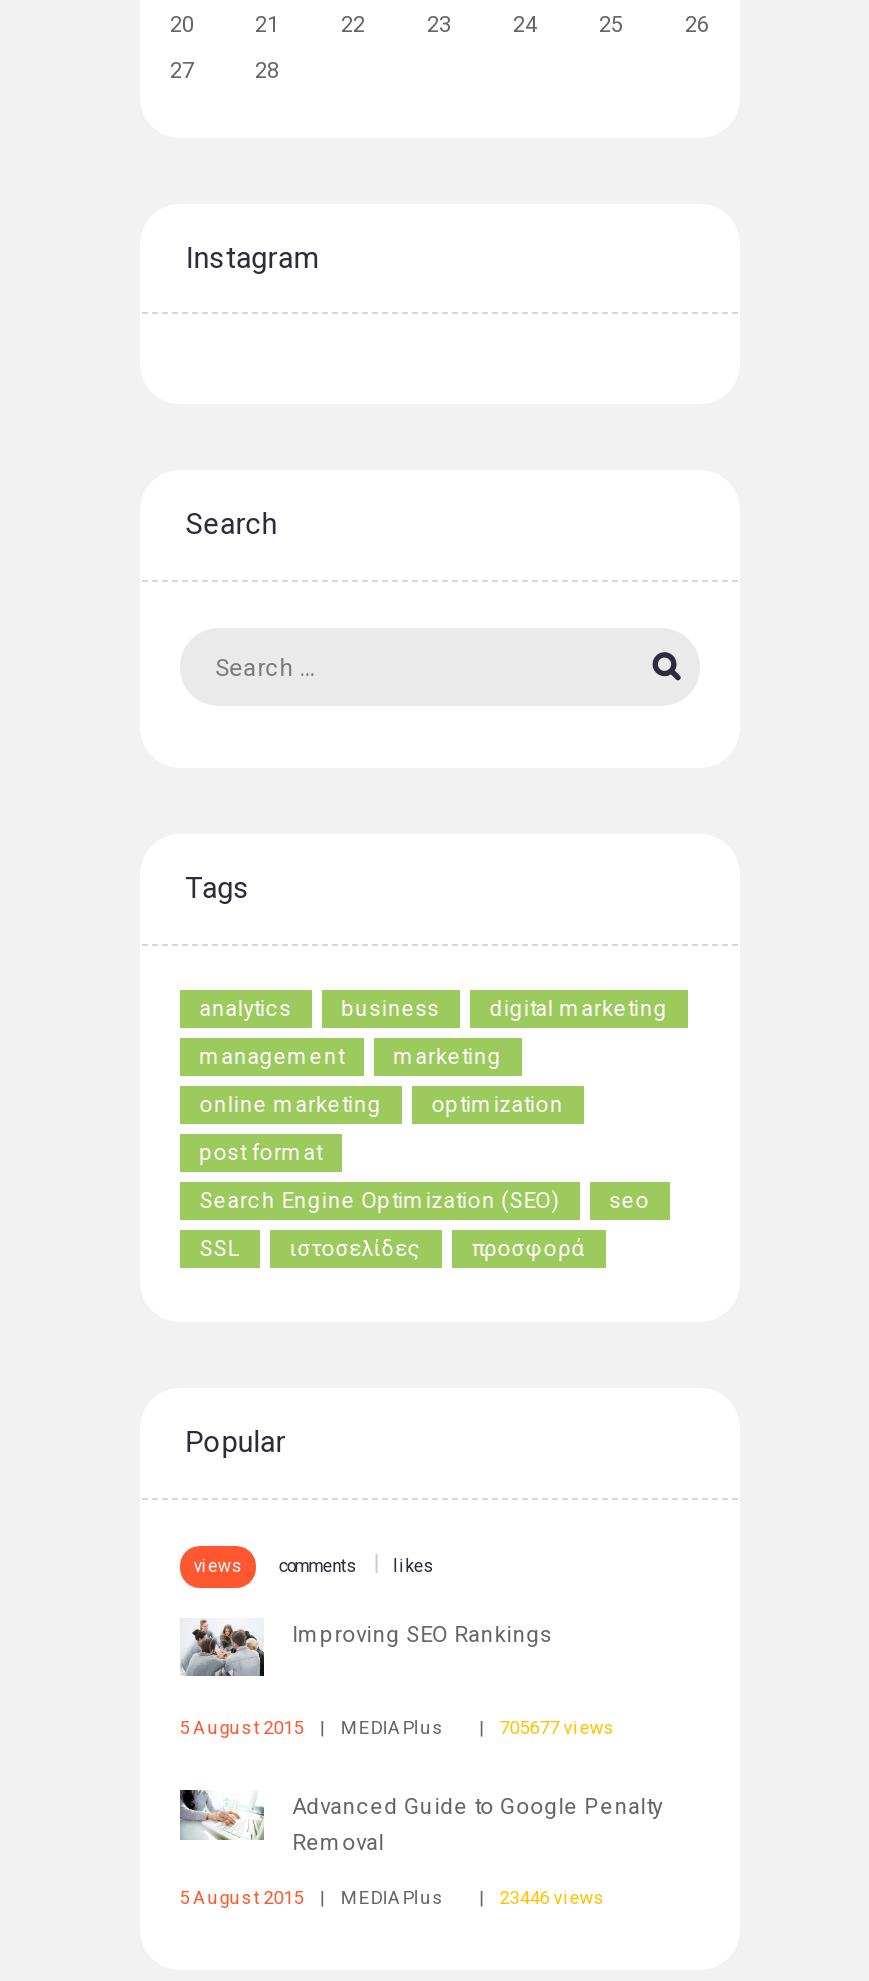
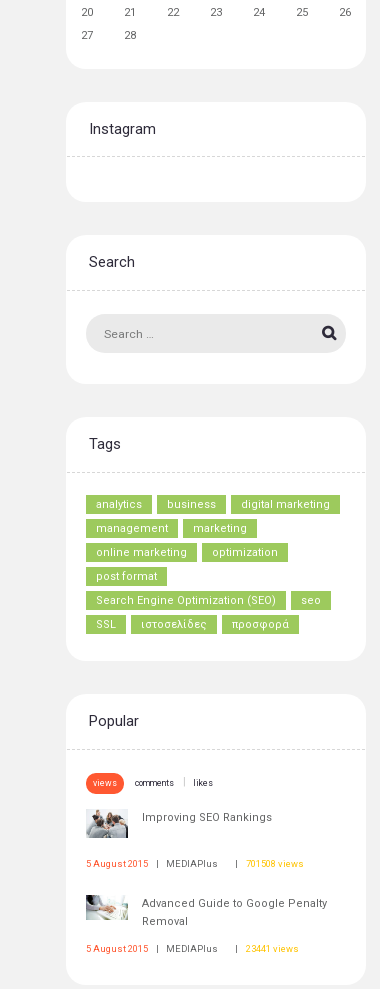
- 705677
+ 701508

- 23446
+ 23441
